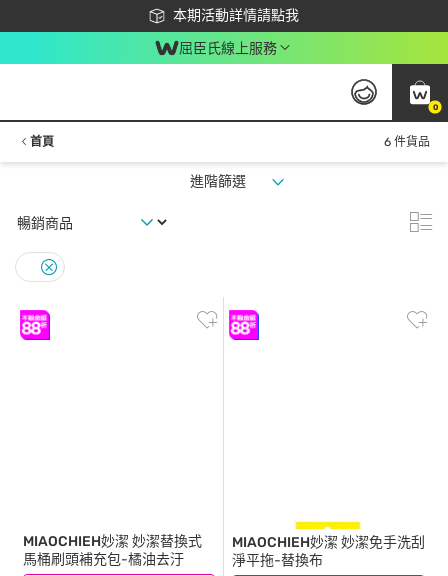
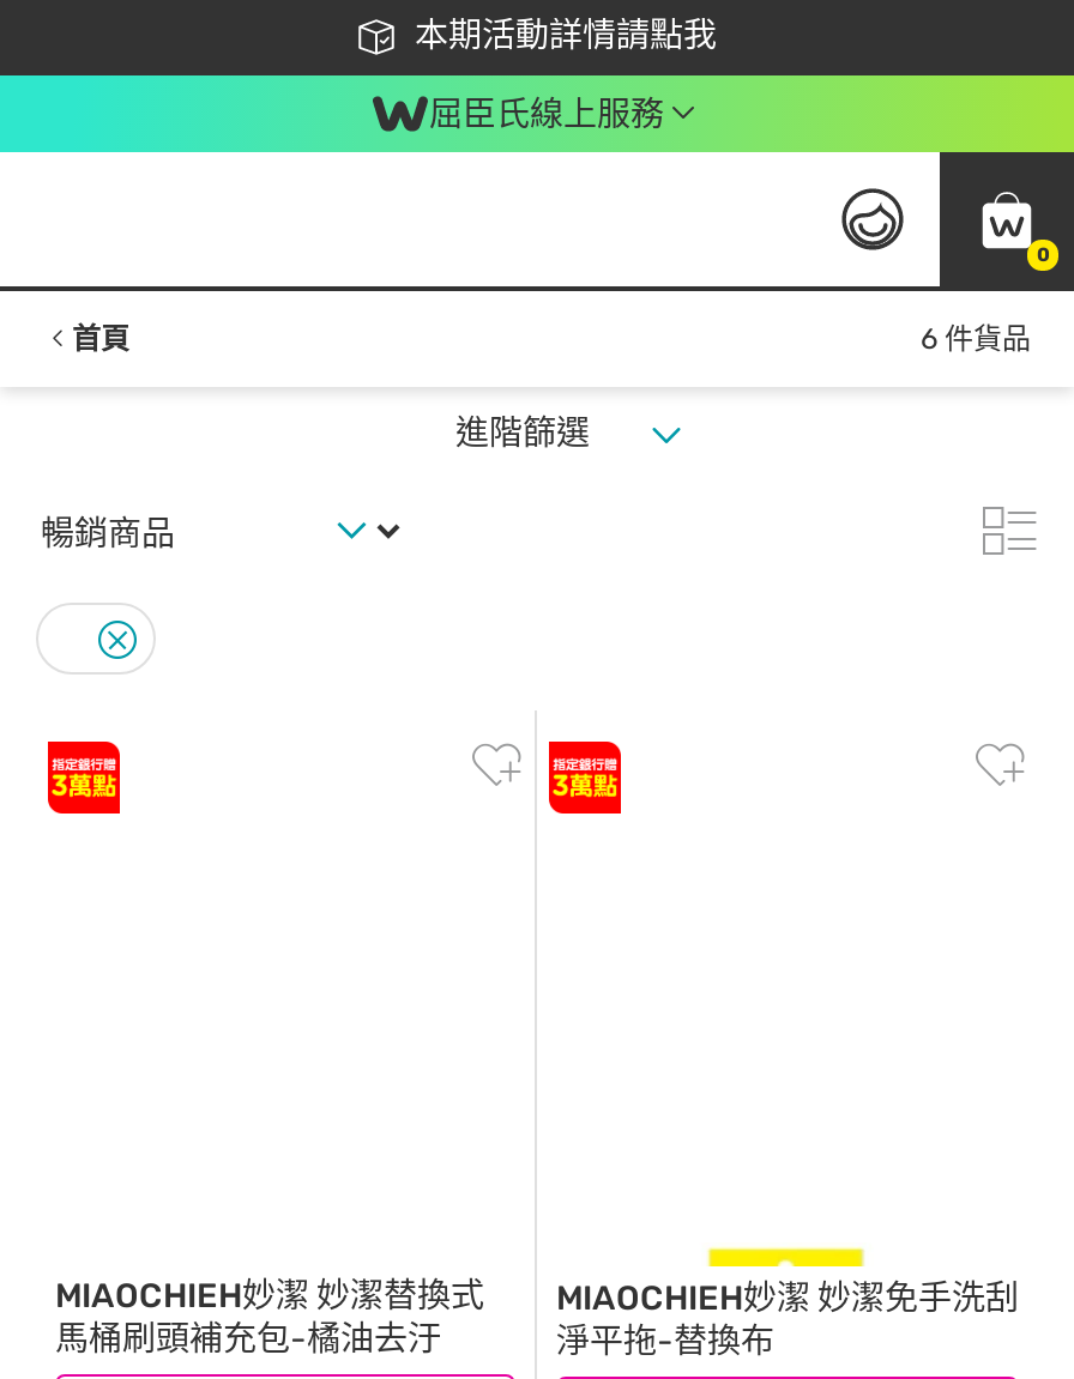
- [image]
+ [image]

- [image]
+ [image]
